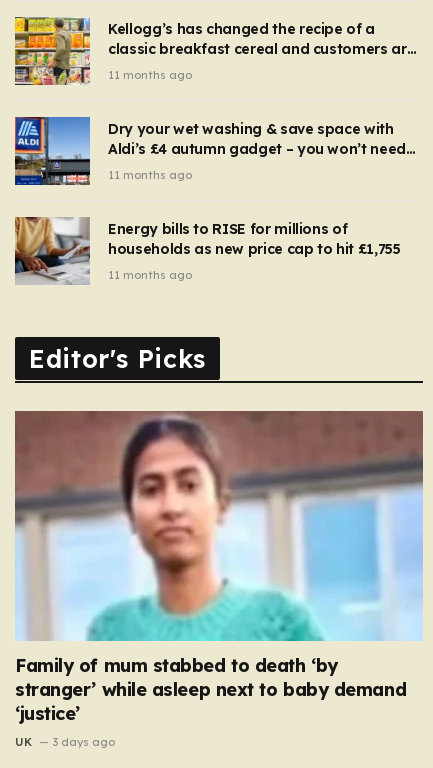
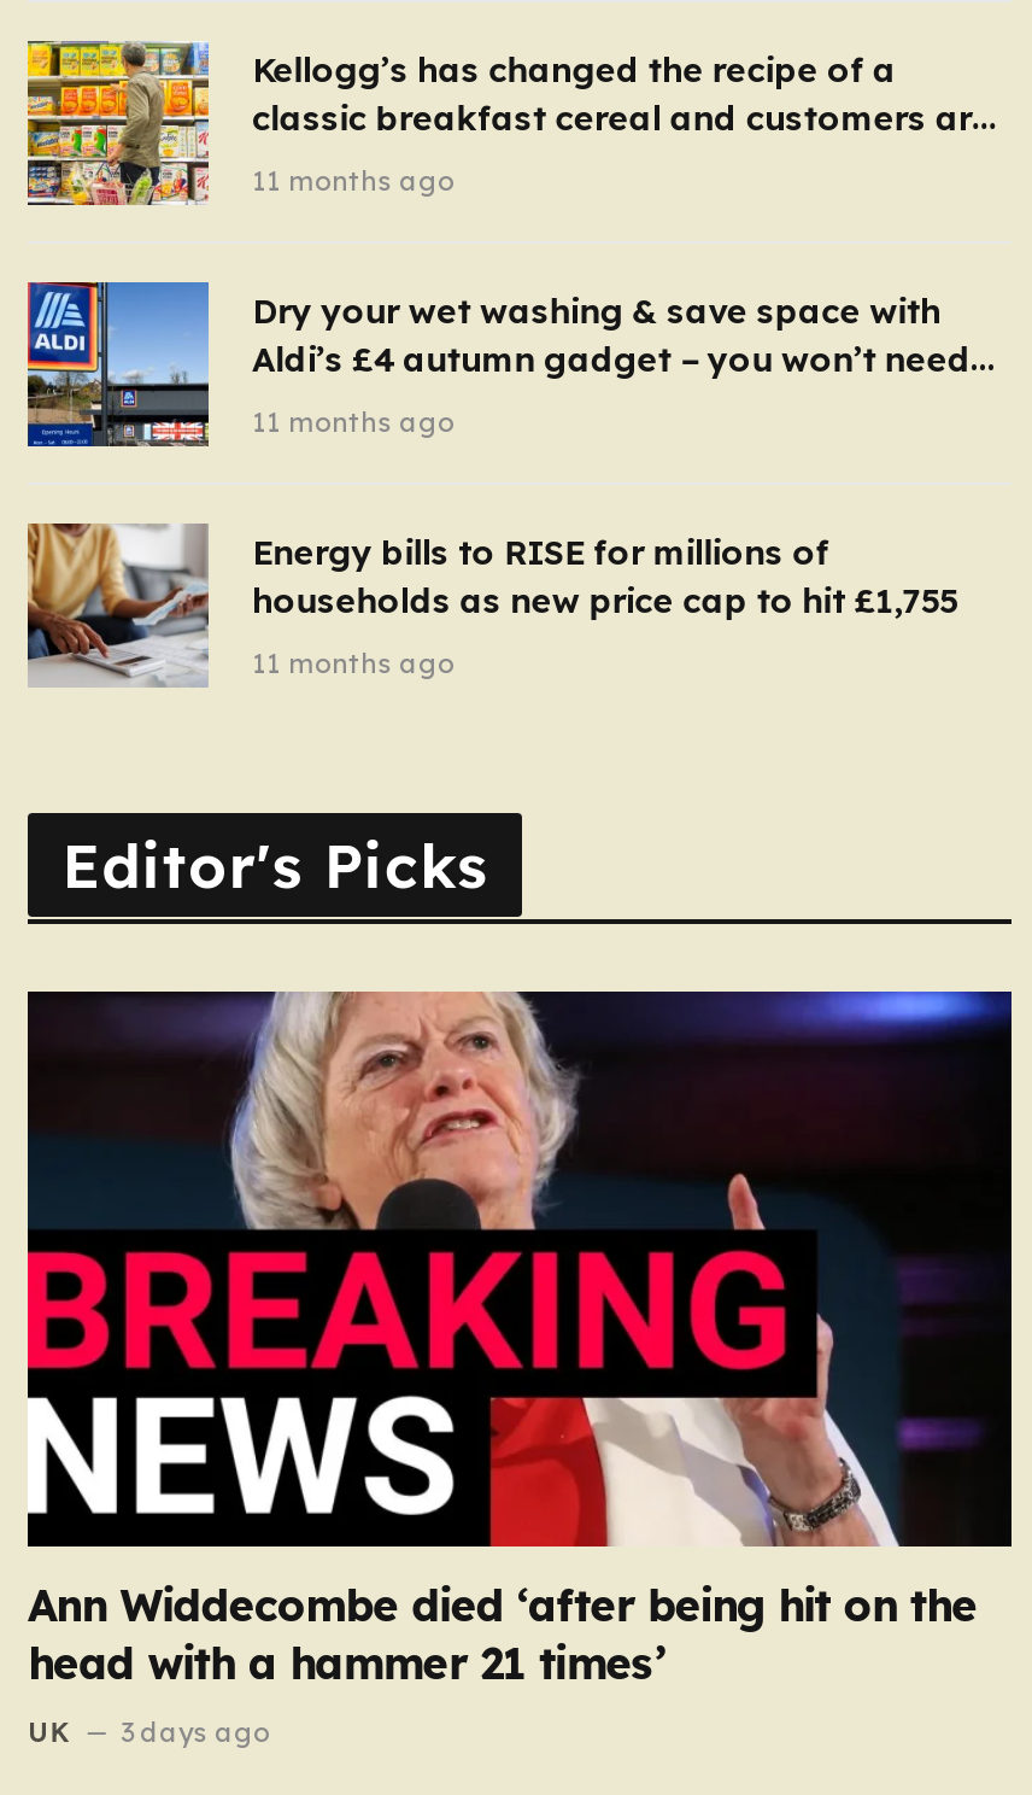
- [image]
- Family of mum stabbed to death ‘by
- stranger’ while asleep next to baby demand
- ‘justice’
+ [image]
+ Ann Widdecombe died ‘after being hit on the
+ head with a hammer 21 times’
